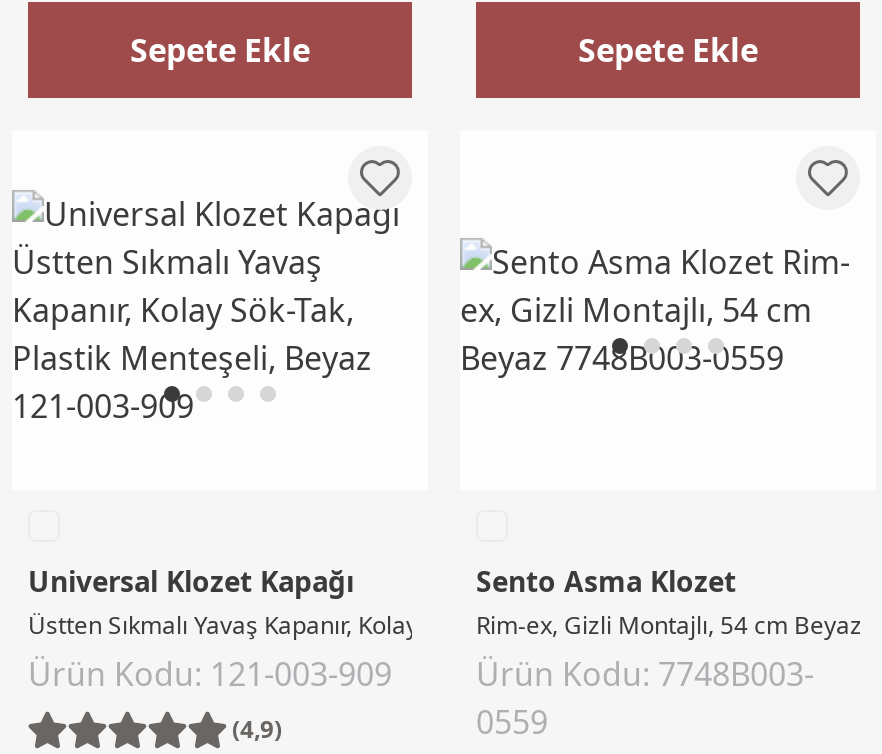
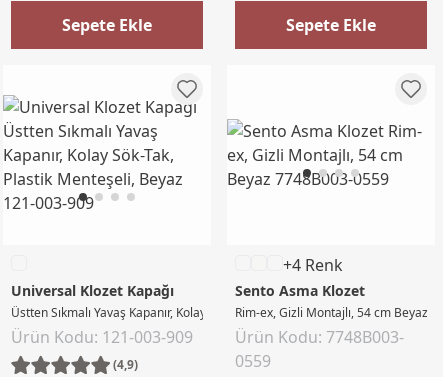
+ +4 Renk
